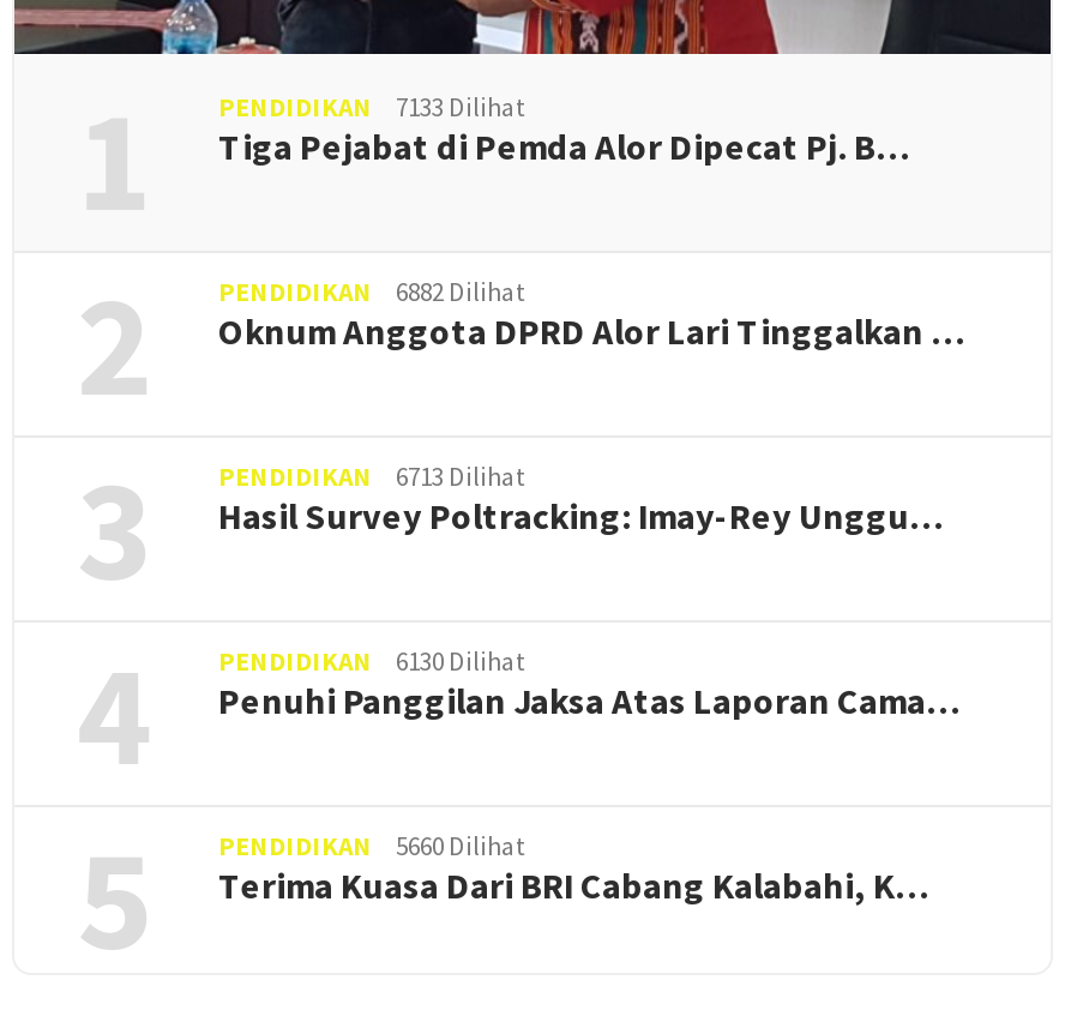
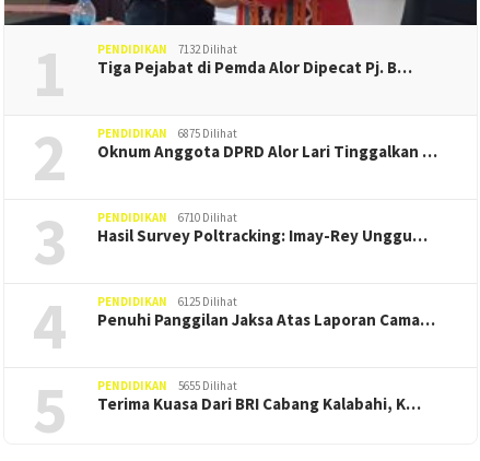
- 7133 Dilihat
+ 7132 Dilihat

- 6882 Dilihat
+ 6875 Dilihat

- 6713 Dilihat
+ 6710 Dilihat

- 6130 Dilihat
+ 6125 Dilihat

- 5660 Dilihat
+ 5655 Dilihat
